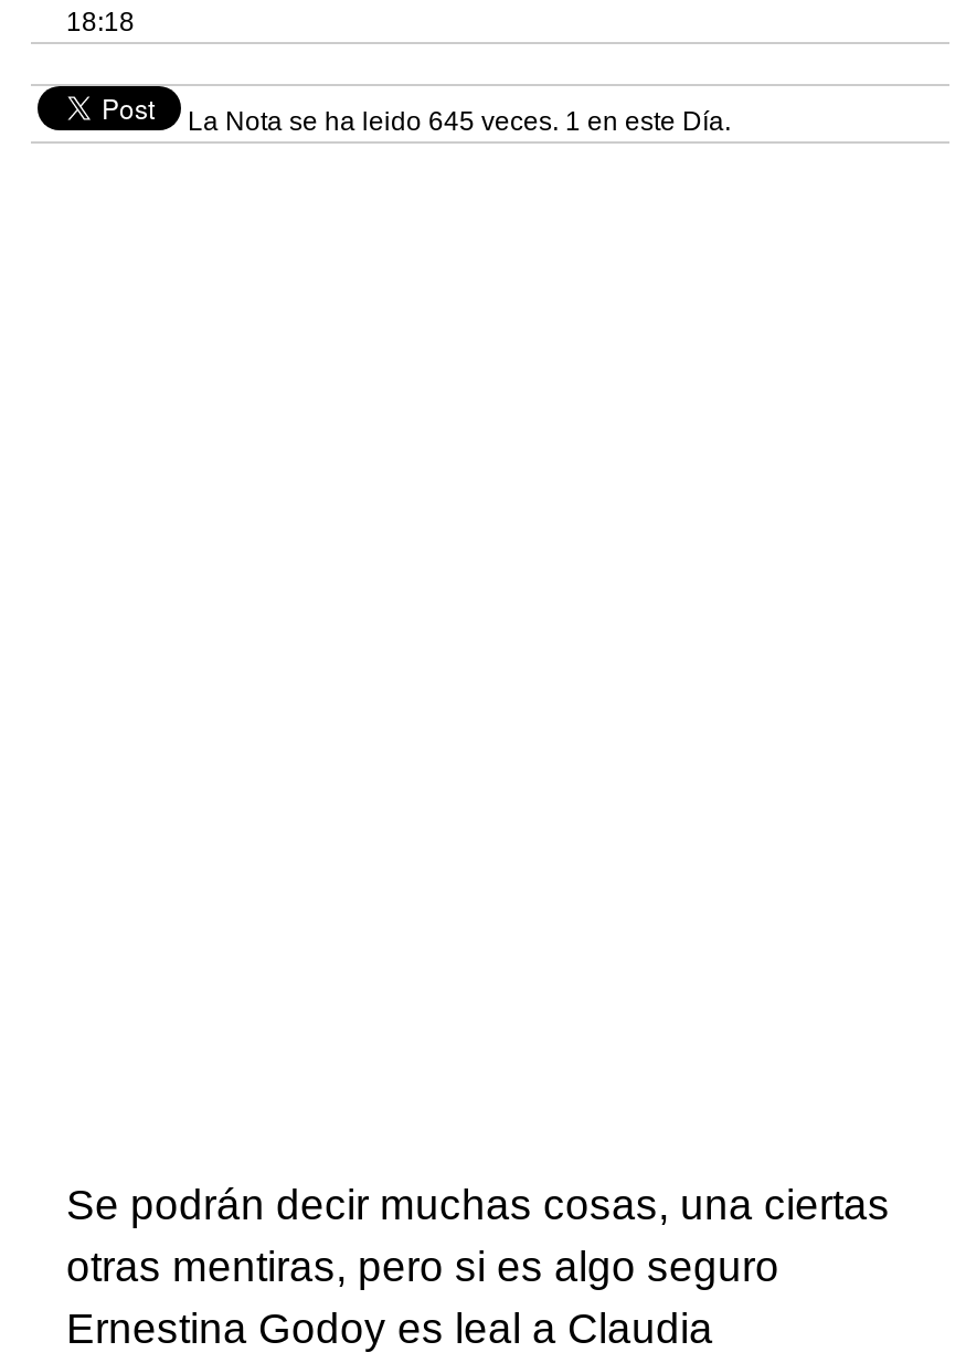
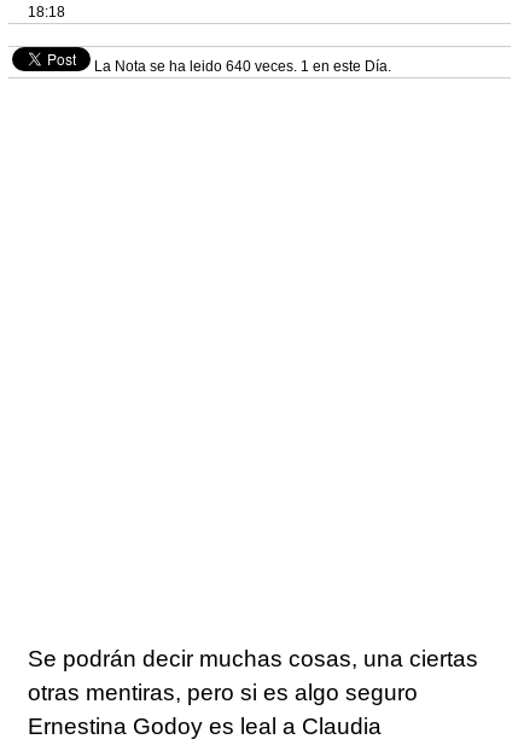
- La Nota se ha leido 645 veces. 1 en este Día.
+ La Nota se ha leido 640 veces. 1 en este Día.
